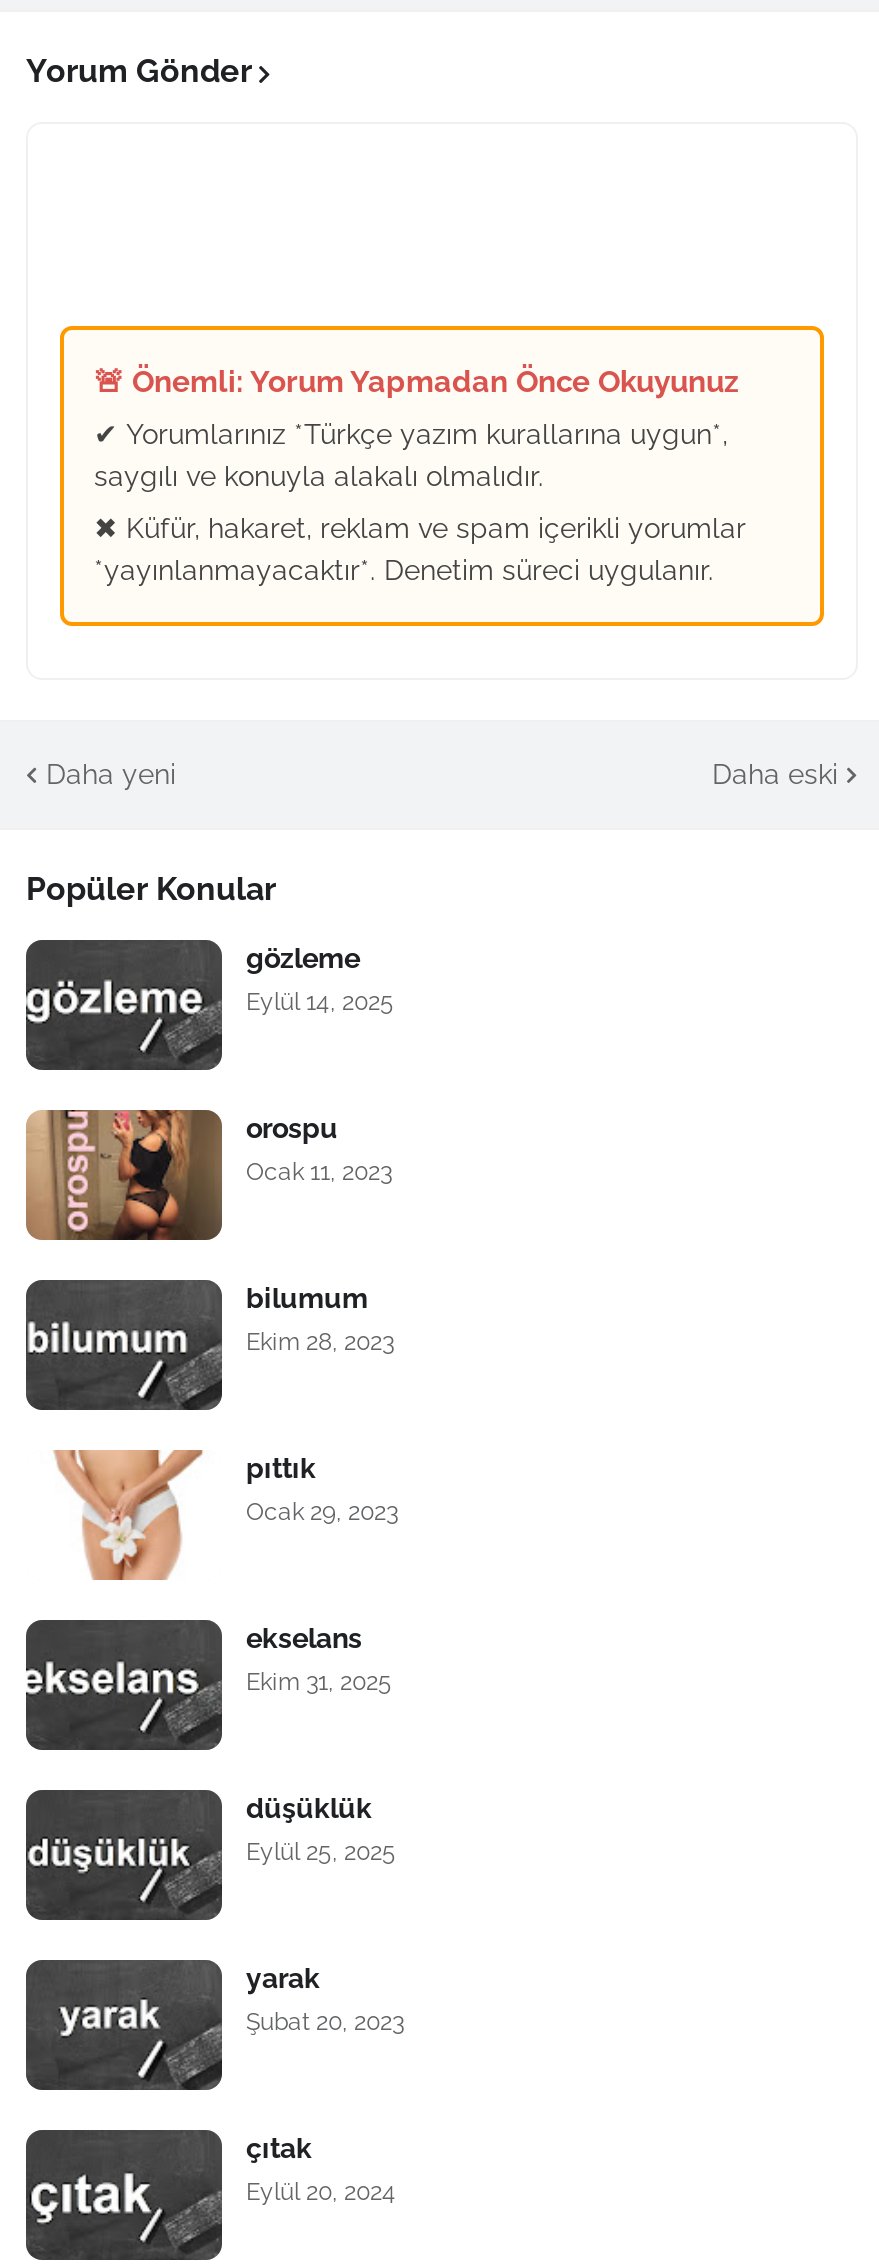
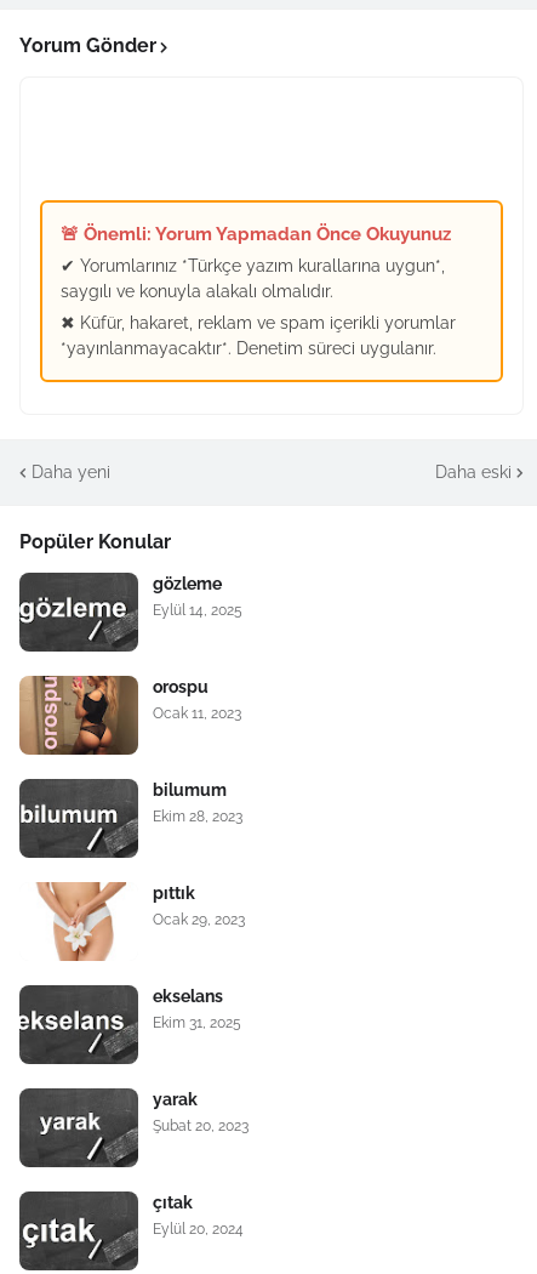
- düşüklük
- Eylül 25, 2025
